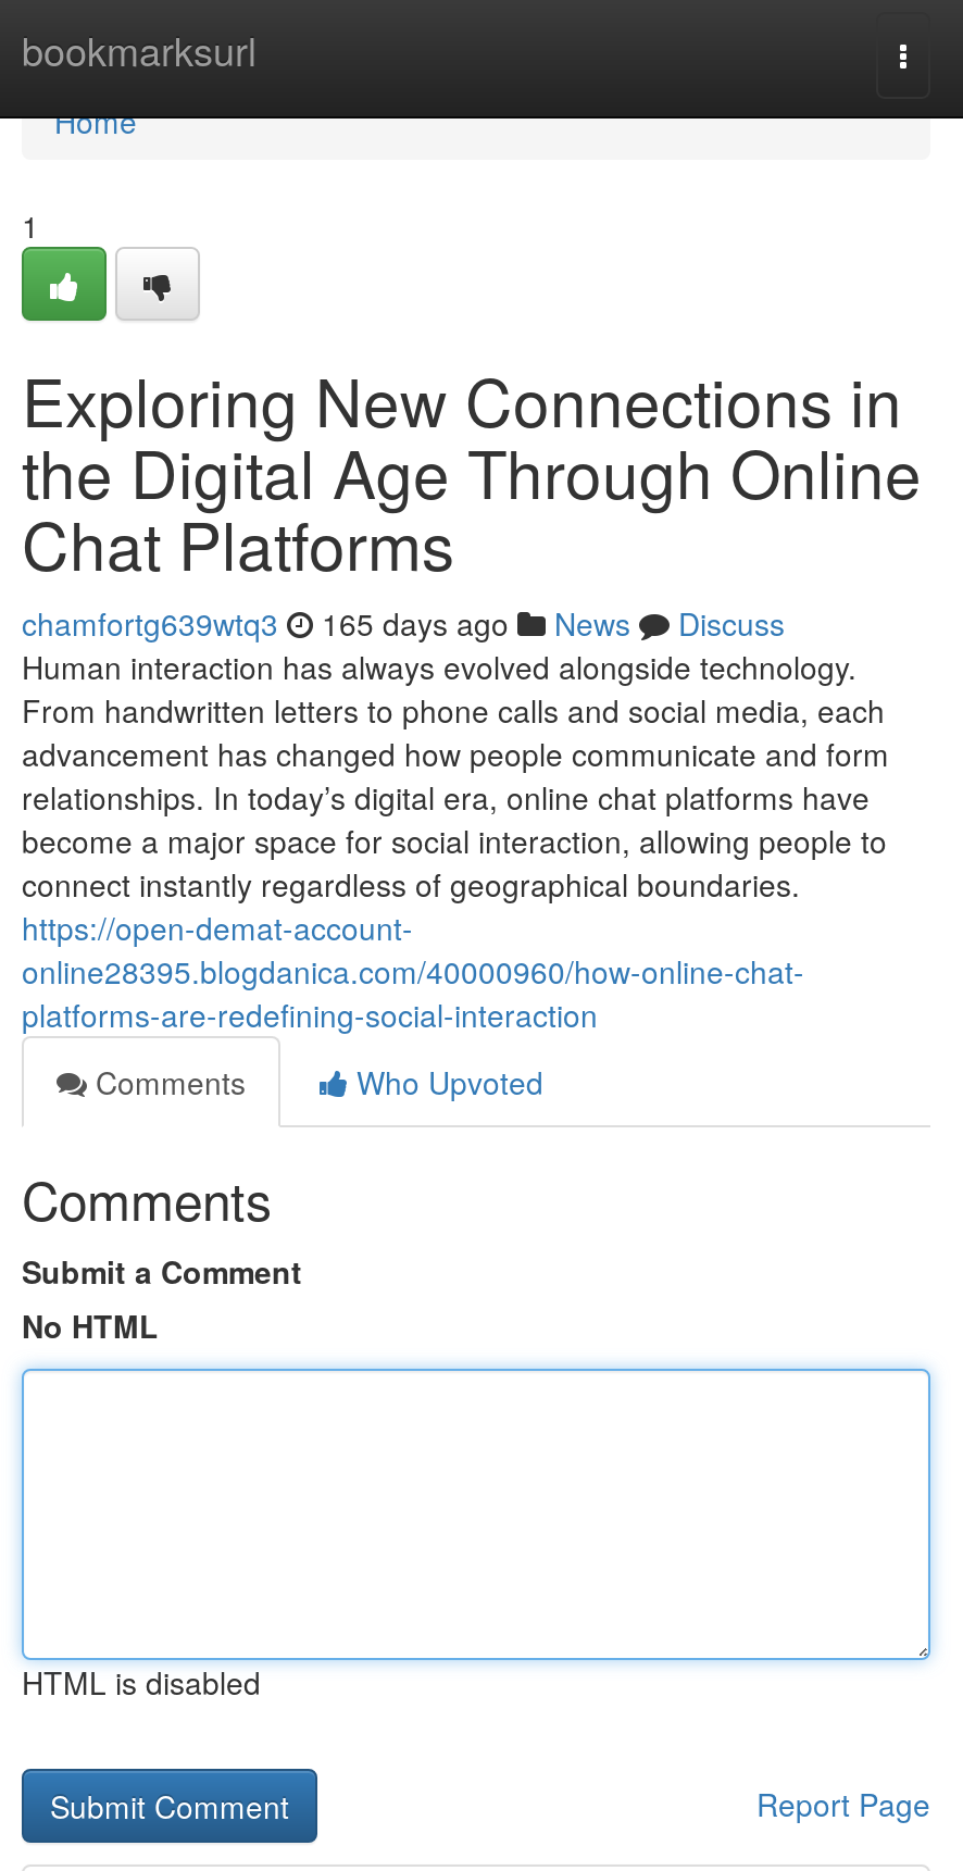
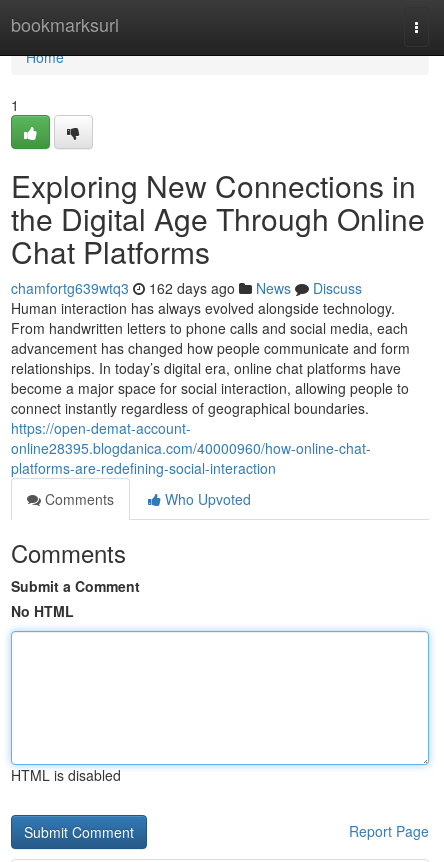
- chamfortg639wtq3 165 days ago News Discuss
+ chamfortg639wtq3 162 days ago News Discuss
